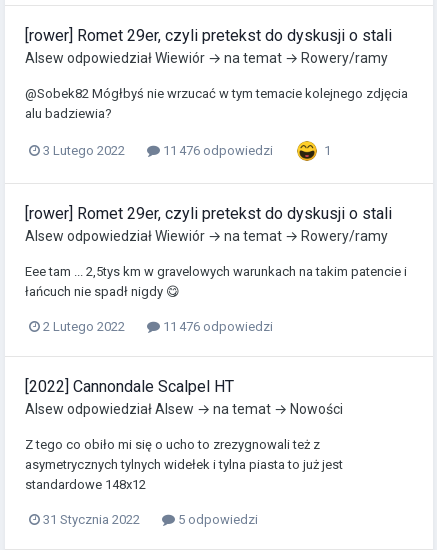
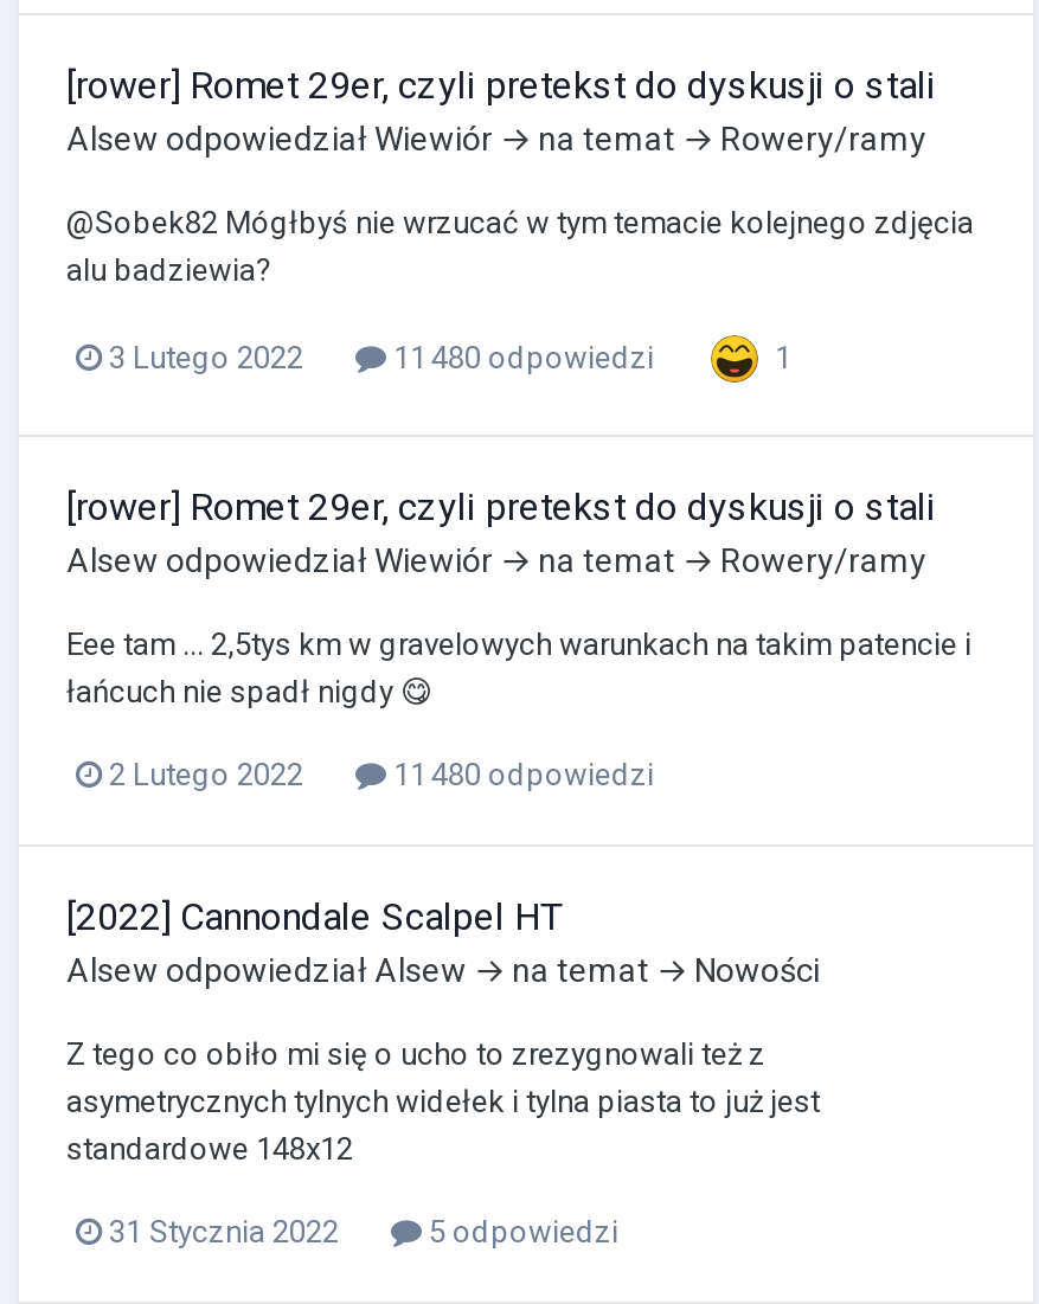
- 11 476 odpowiedzi
+ 11 480 odpowiedzi

- 11 476 odpowiedzi
+ 11 480 odpowiedzi
